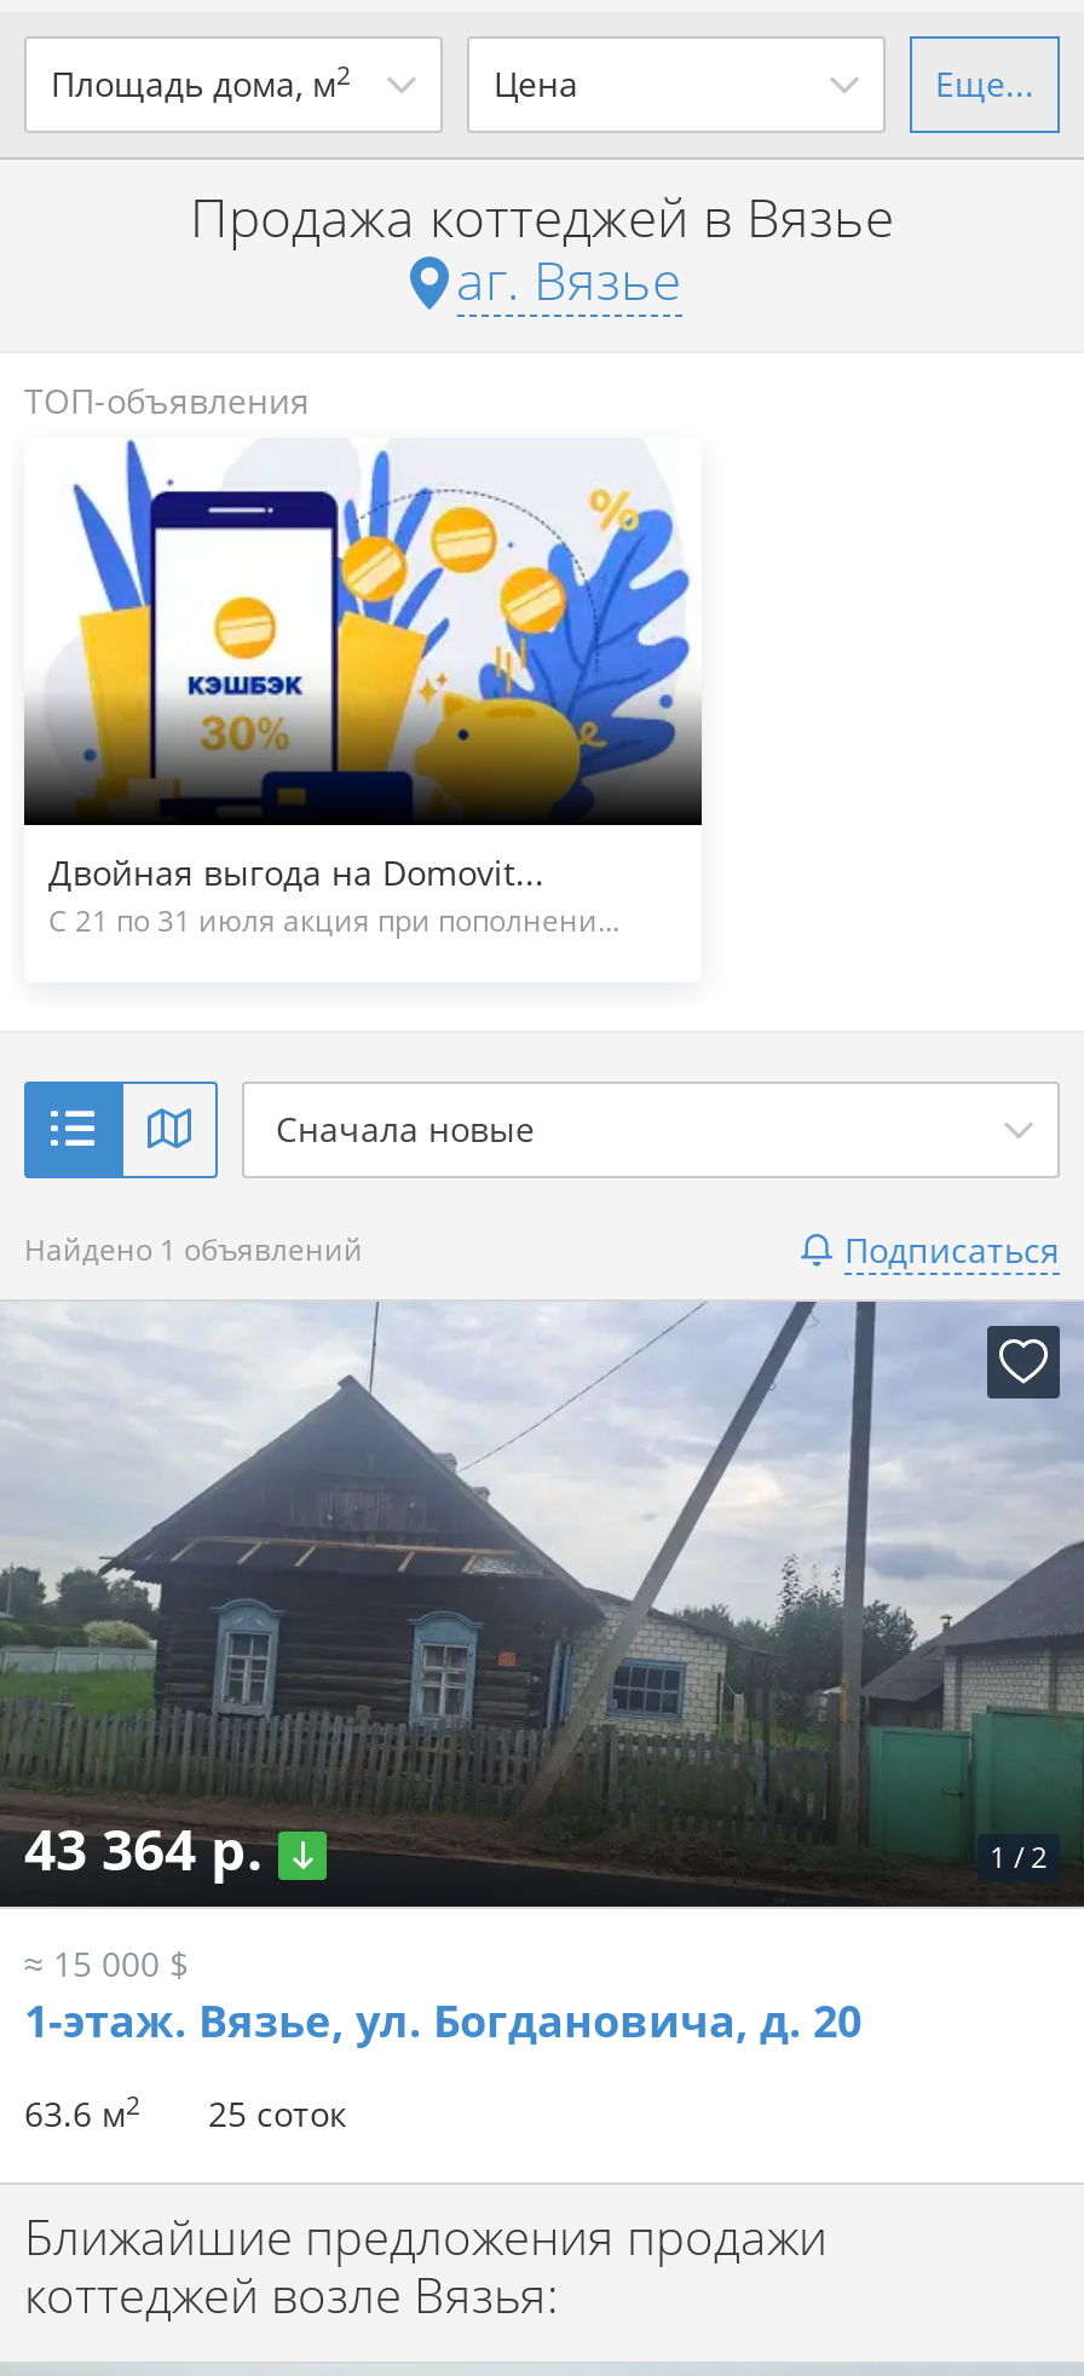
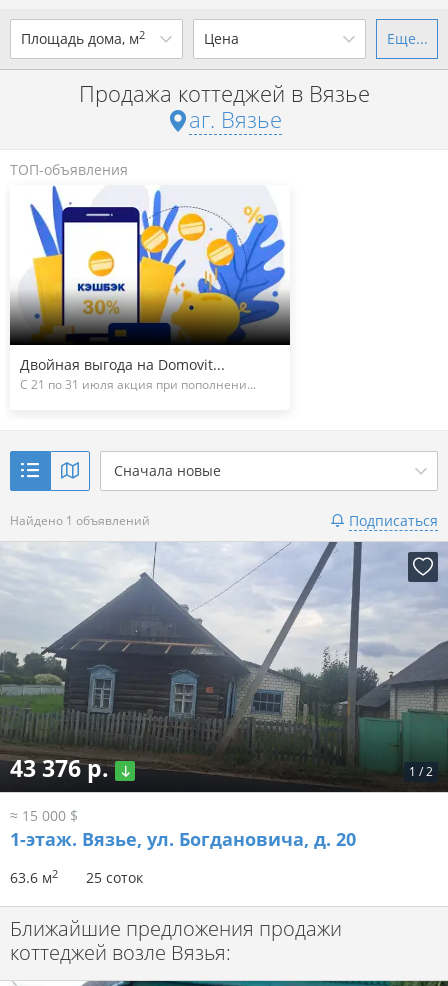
- 43 364 р.
+ 43 376 р.
